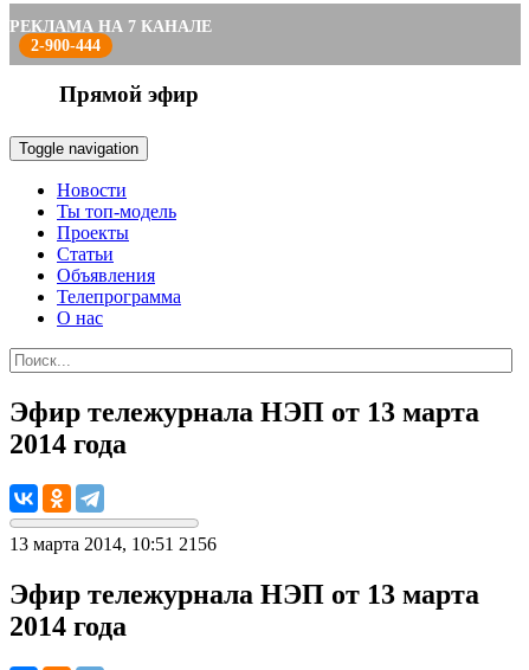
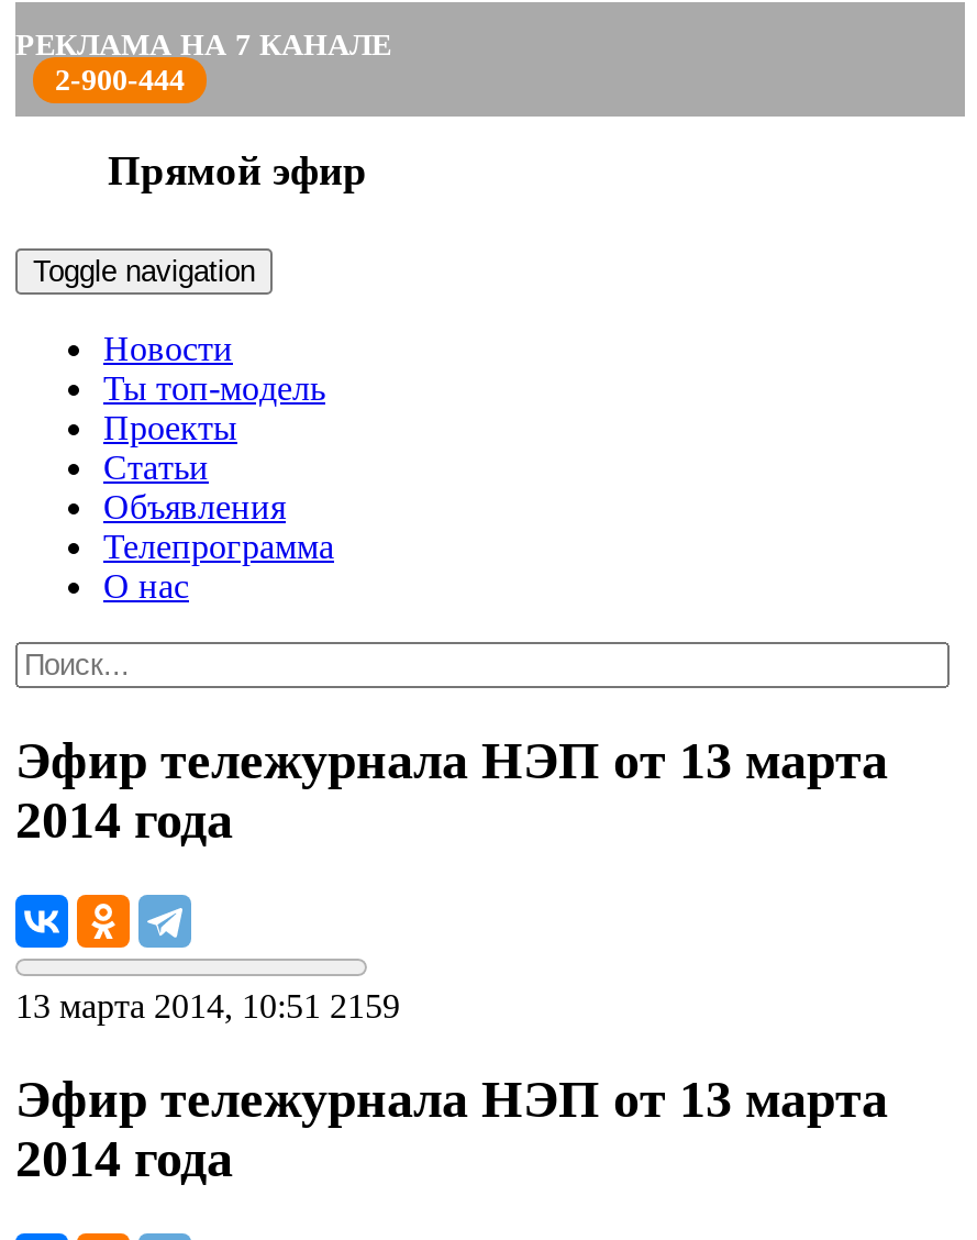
- 13 марта 2014, 10:51 2156
+ 13 марта 2014, 10:51 2159
